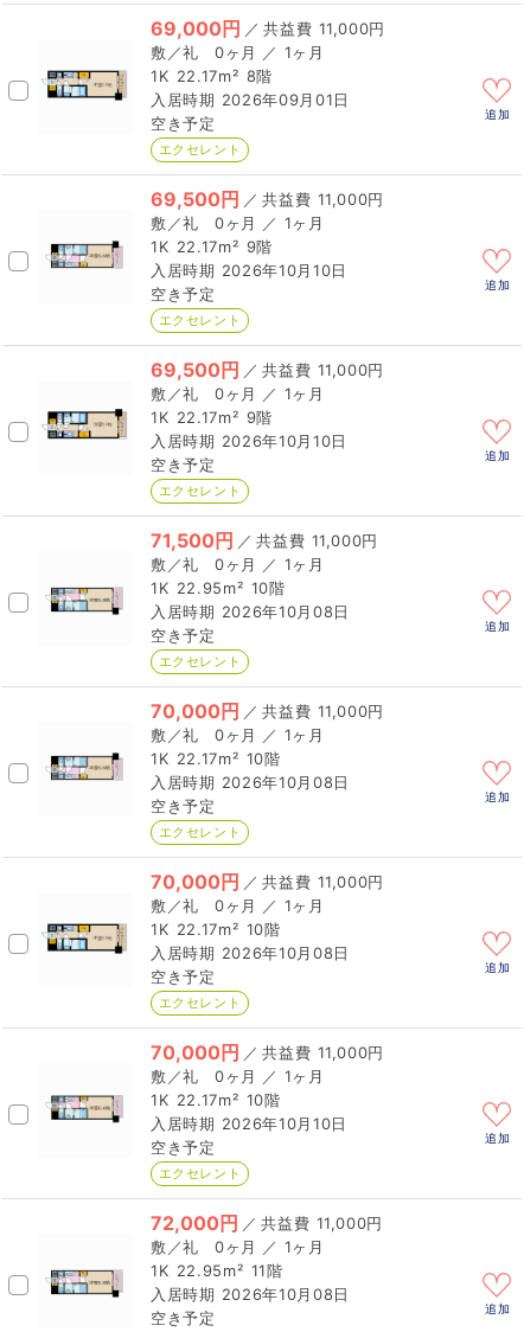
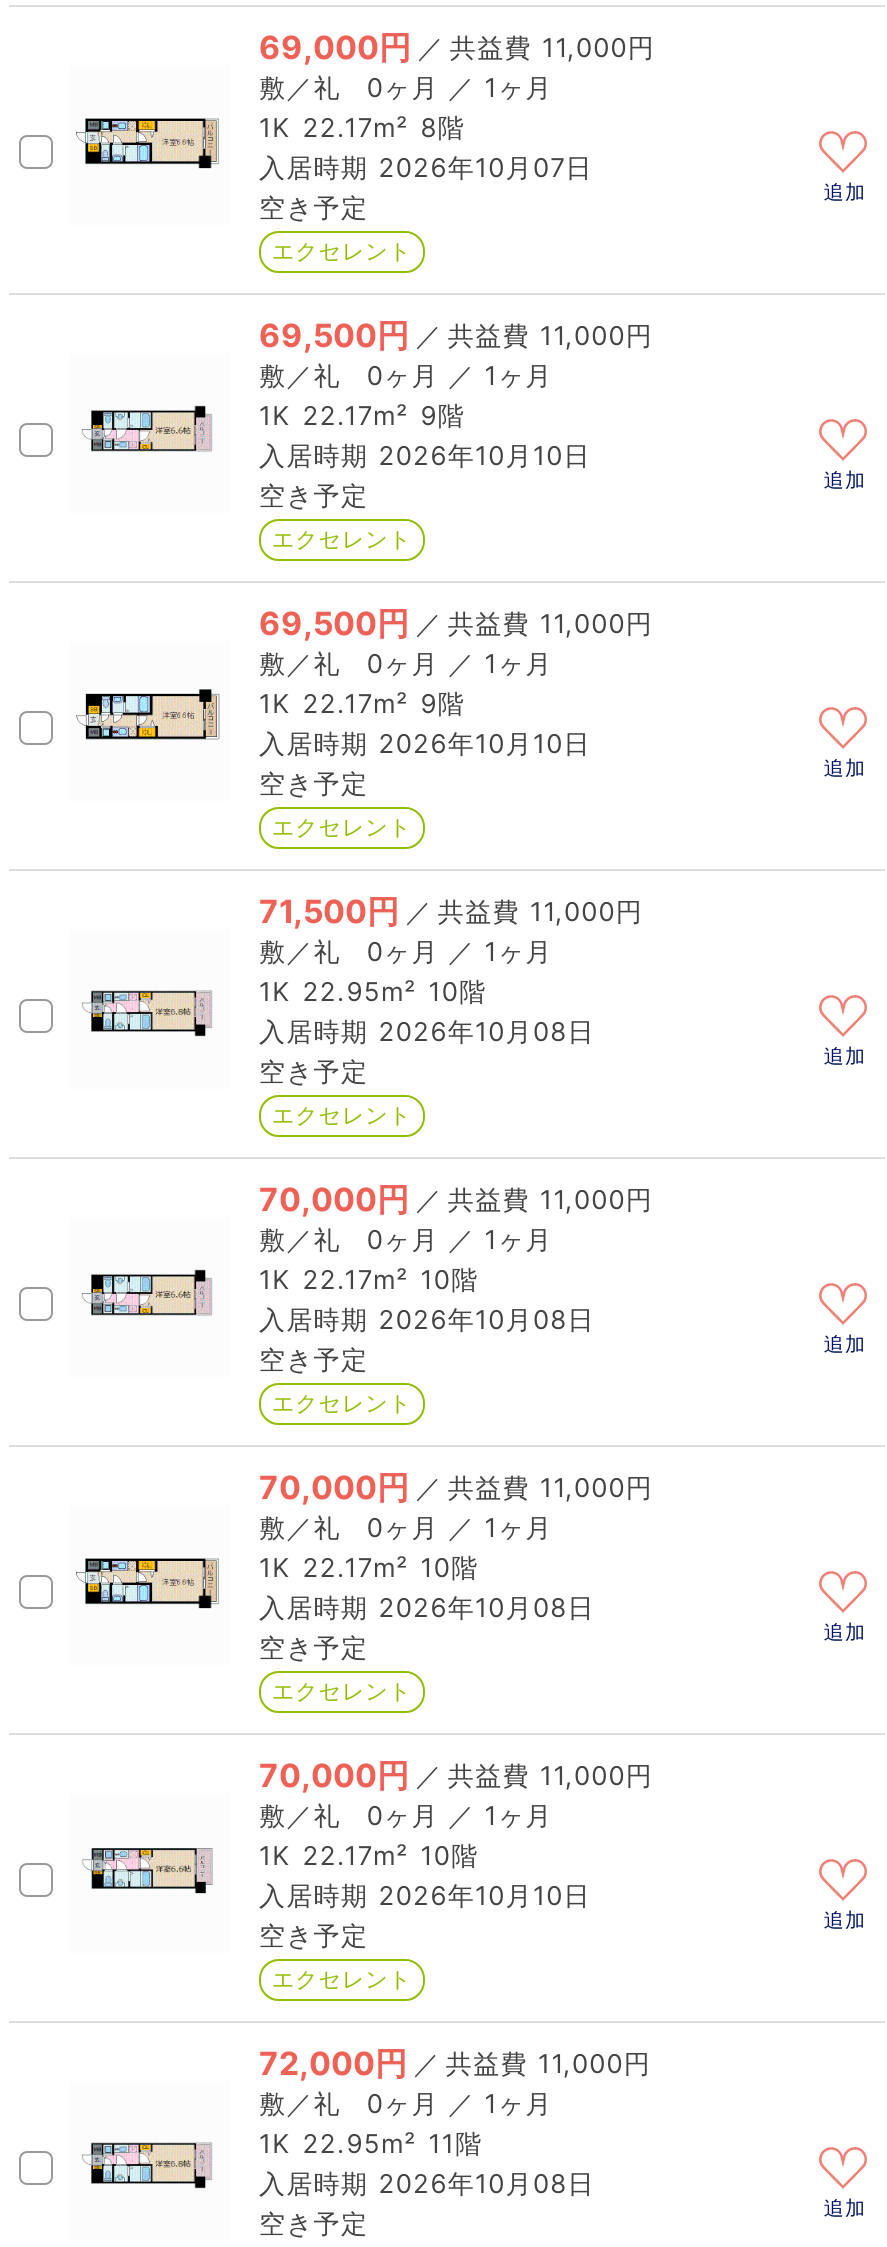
- 2026年09月01日
+ 2026年10月07日
